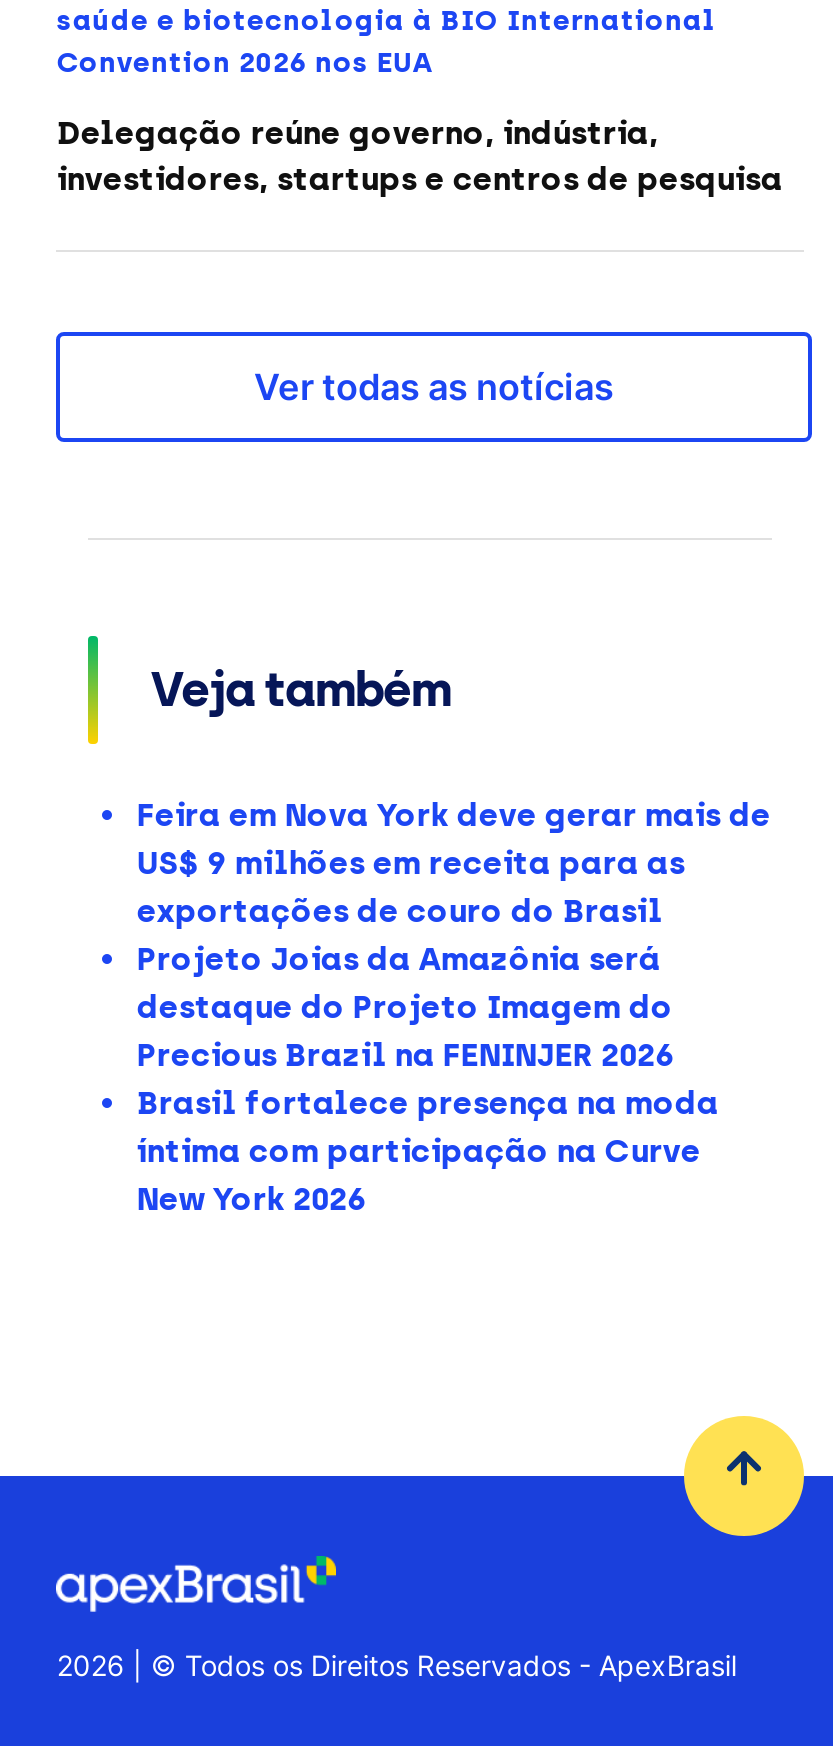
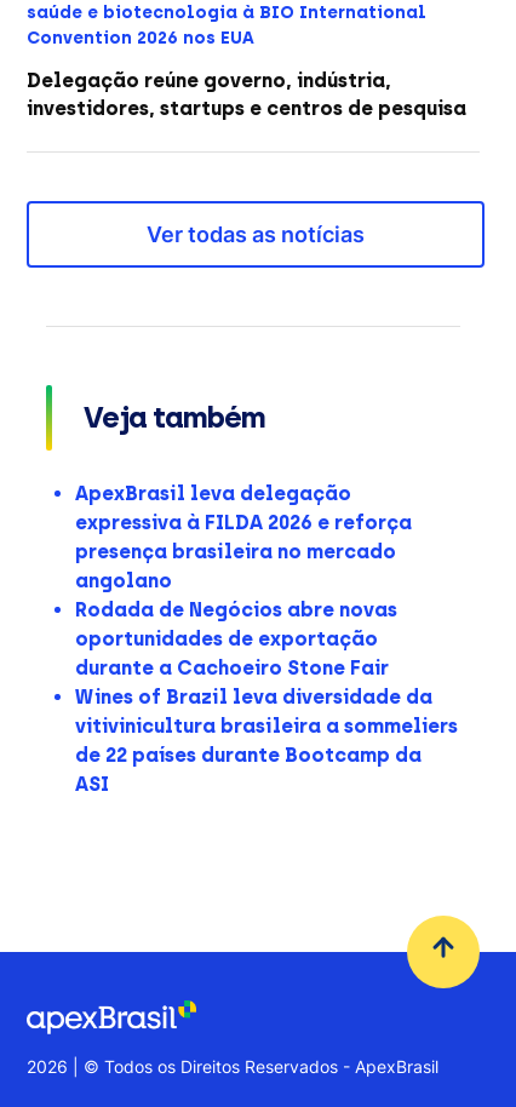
- Feira em Nova York deve gerar mais de
- US$ 9 milhões em receita para as
- exportações de couro do Brasil
- Projeto Joias da Amazônia será
- destaque do Projeto Imagem do
- Precious Brazil na FENINJER 2026
- Brasil fortalece presença na moda
- íntima com participação na Curve
- New York 2026
+ ApexBrasil leva delegação
+ expressiva à FILDA 2026 e reforça
+ presença brasileira no mercado
+ angolano
+ Rodada de Negócios abre novas
+ oportunidades de exportação
+ durante a Cachoeiro Stone Fair
+ Wines of Brazil leva diversidade da
+ vitivinicultura brasileira a sommeliers
+ de 22 países durante Bootcamp da
+ ASI
